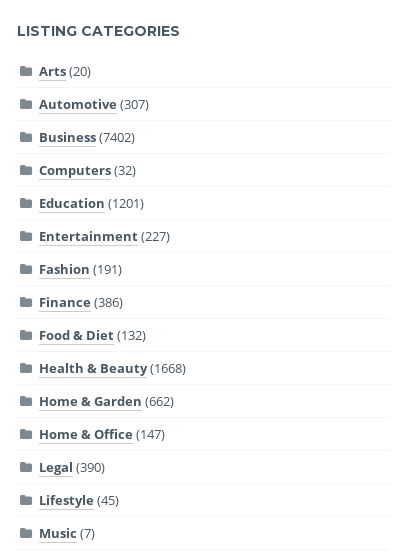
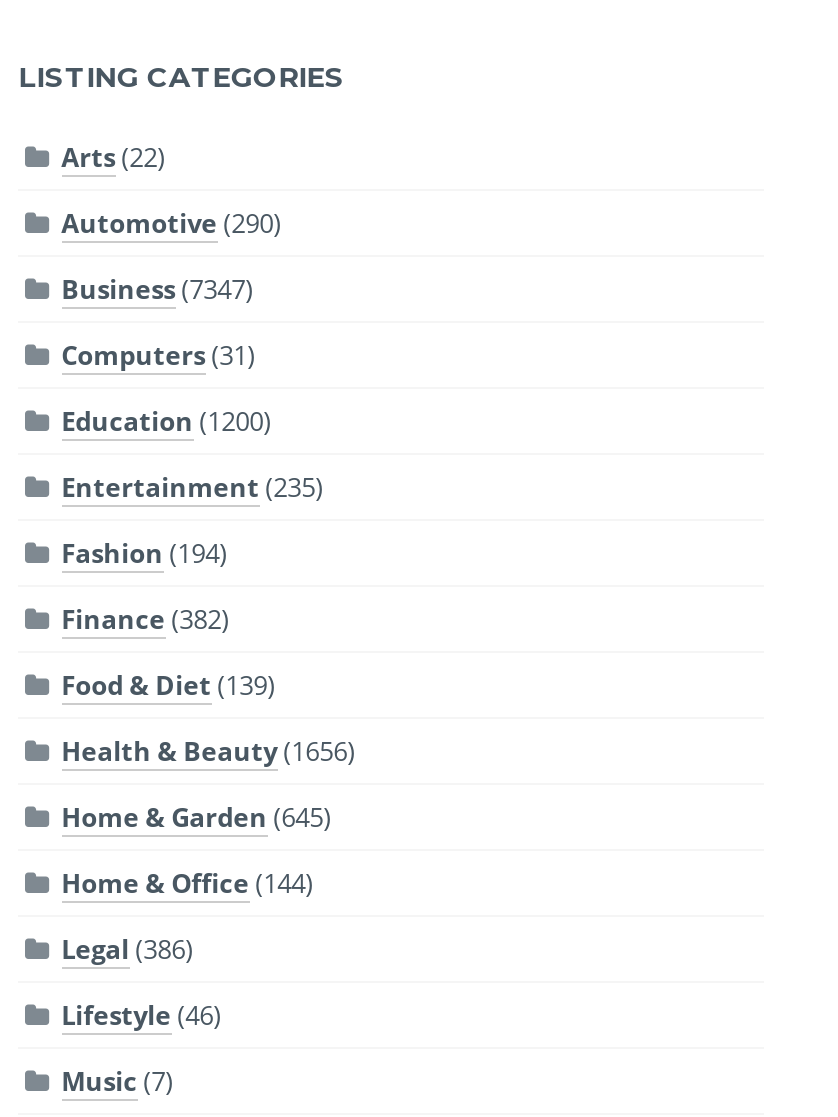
- Arts (20)
+ Arts (22)

- Automotive (307)
+ Automotive (290)

- Business (7402)
+ Business (7347)

- Computers (32)
+ Computers (31)

- Education (1201)
+ Education (1200)

- Entertainment (227)
+ Entertainment (235)

- Fashion (191)
+ Fashion (194)

- Finance (386)
+ Finance (382)

- Food & Diet (132)
+ Food & Diet (139)

- Health & Beauty(1668)
+ Health & Beauty(1656)

- Home & Garden (662)
+ Home & Garden (645)

- Home & Office (147)
+ Home & Office (144)

- Legal (390)
+ Legal (386)

- Lifestyle (45)
+ Lifestyle (46)
